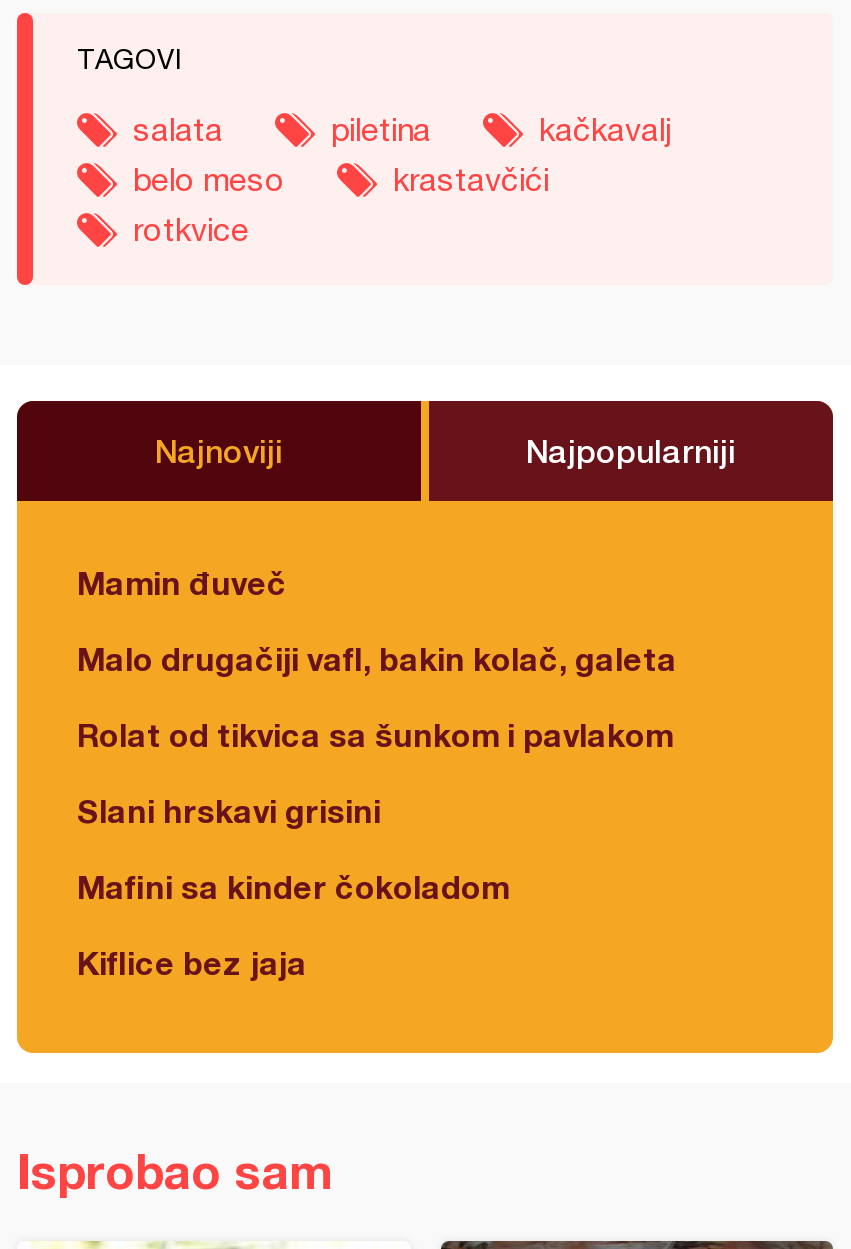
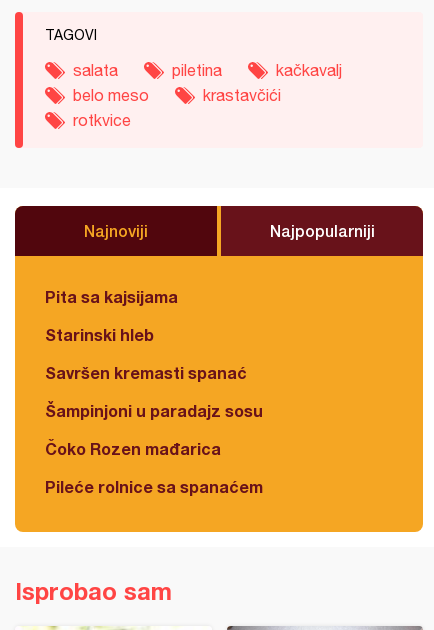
- Mamin đuveč
+ Pita sa kajsijama

- Malo drugačiji vafl, bakin kolač, galeta
+ Starinski hleb

- Rolat od tikvica sa šunkom i pavlakom
+ Savršen kremasti spanać

- Slani hrskavi grisini
+ Šampinjoni u paradajz sosu

- Mafini sa kinder čokoladom
+ Čoko Rozen mađarica

- Kiflice bez jaja
+ Pileće rolnice sa spanaćem
